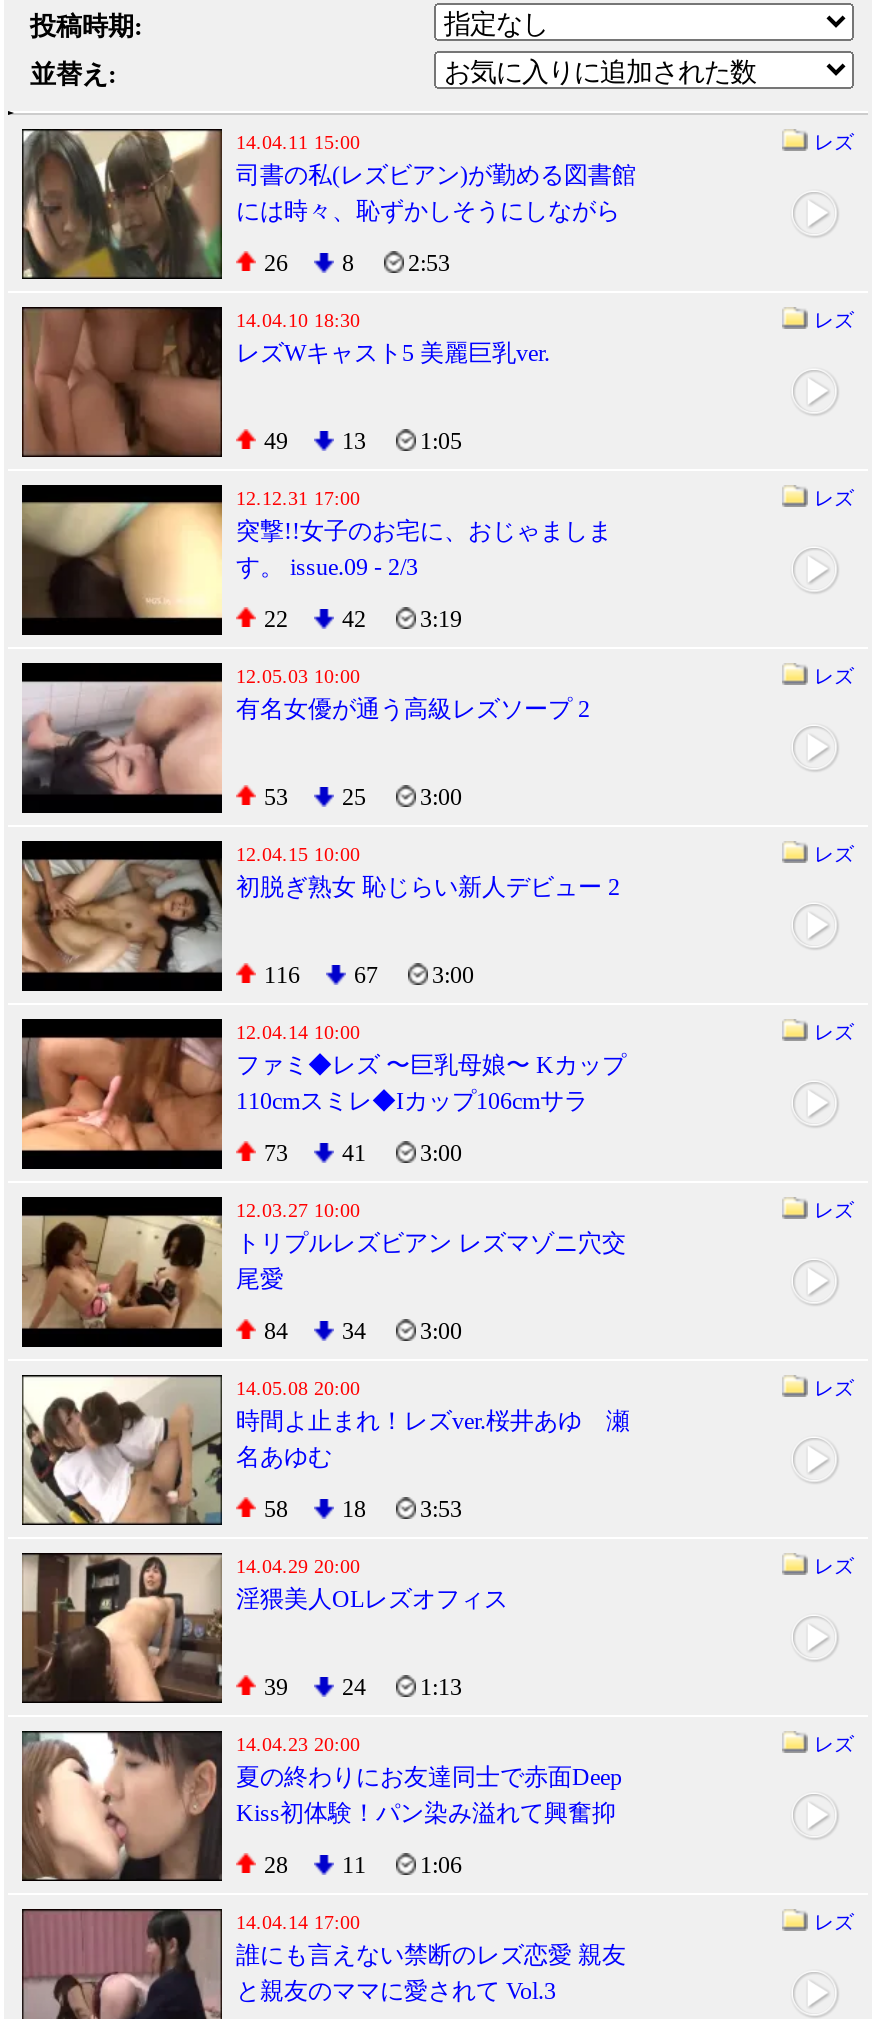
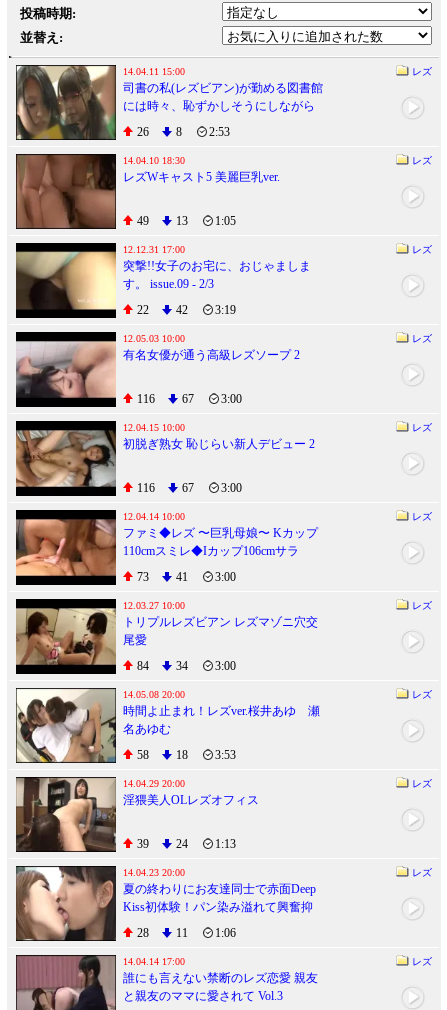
- 53
+ 116

- 25
+ 67
